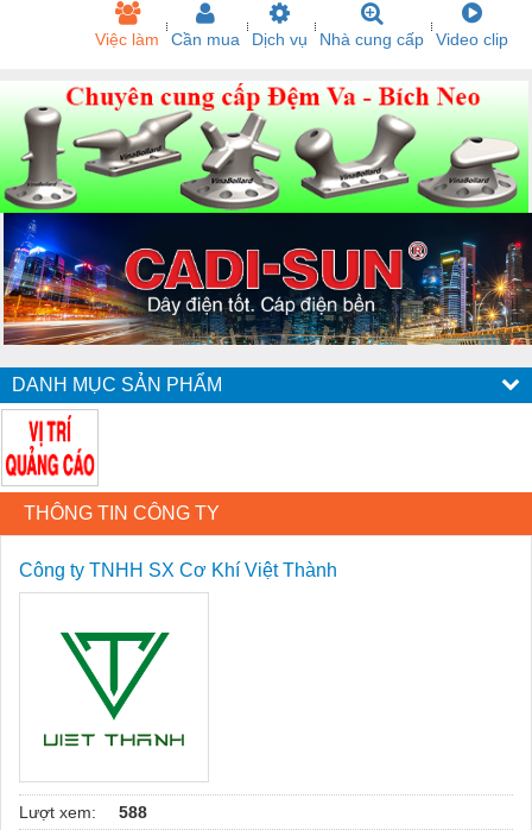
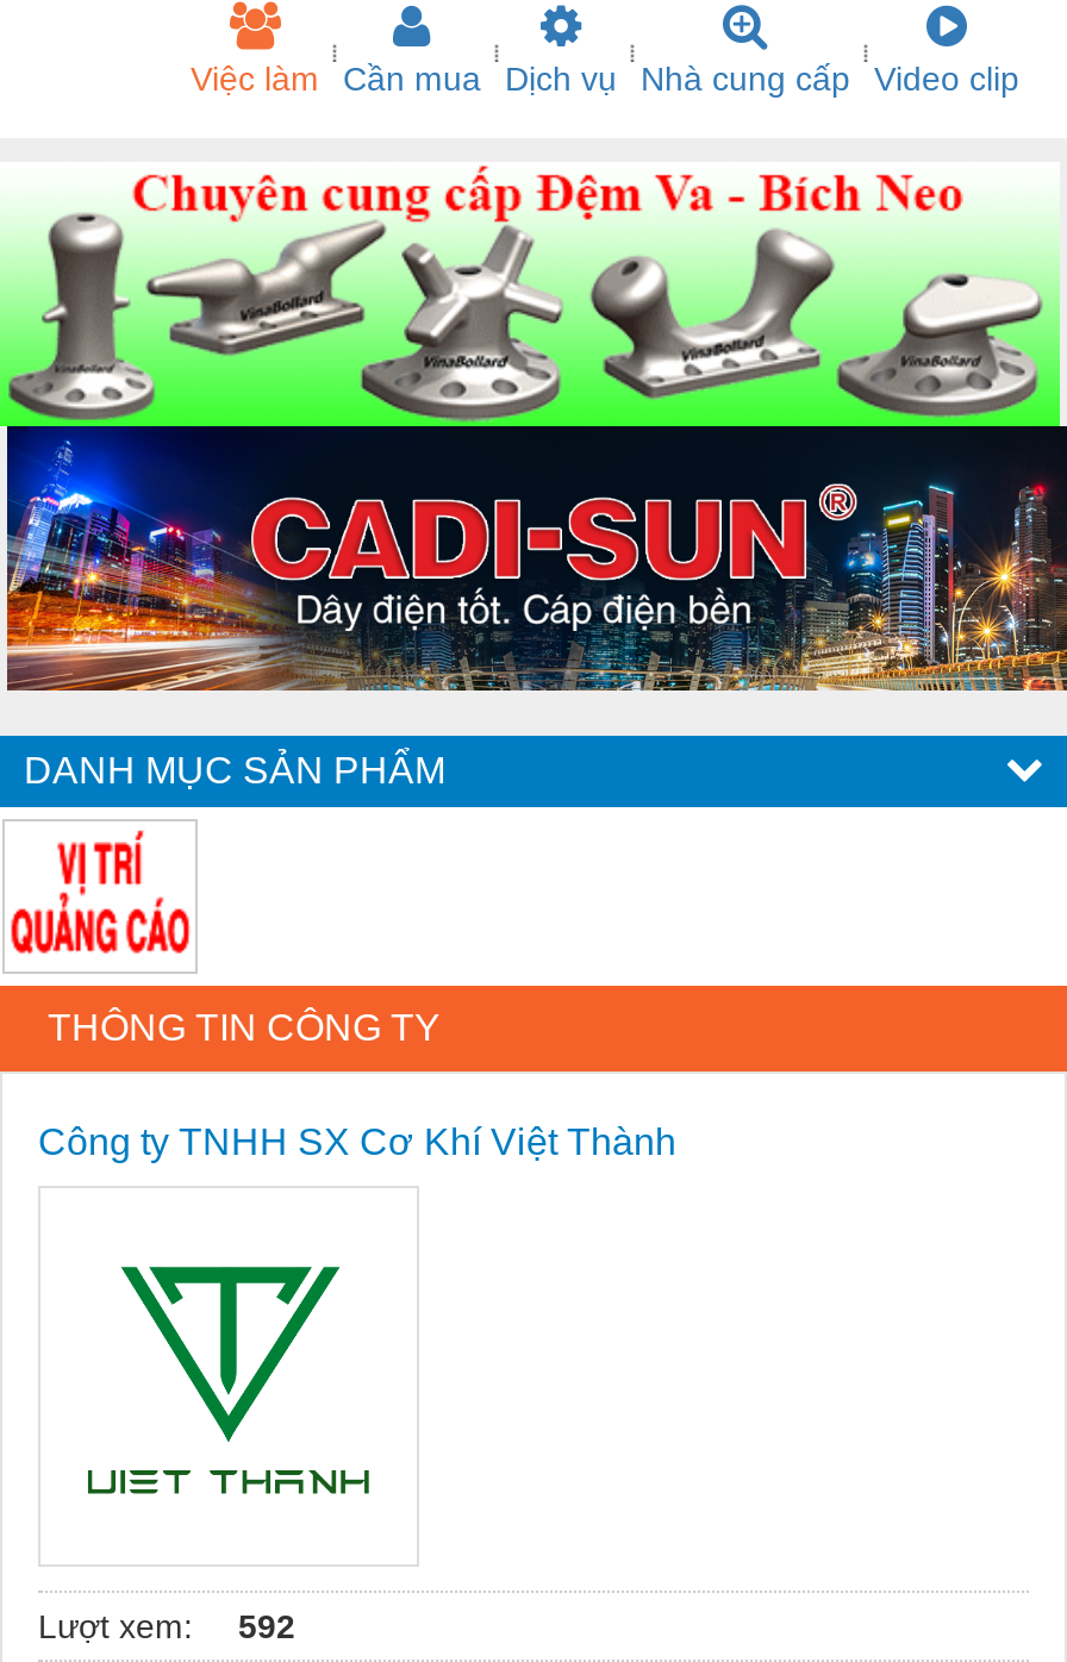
- Lượt xem: 588
+ Lượt xem: 592
